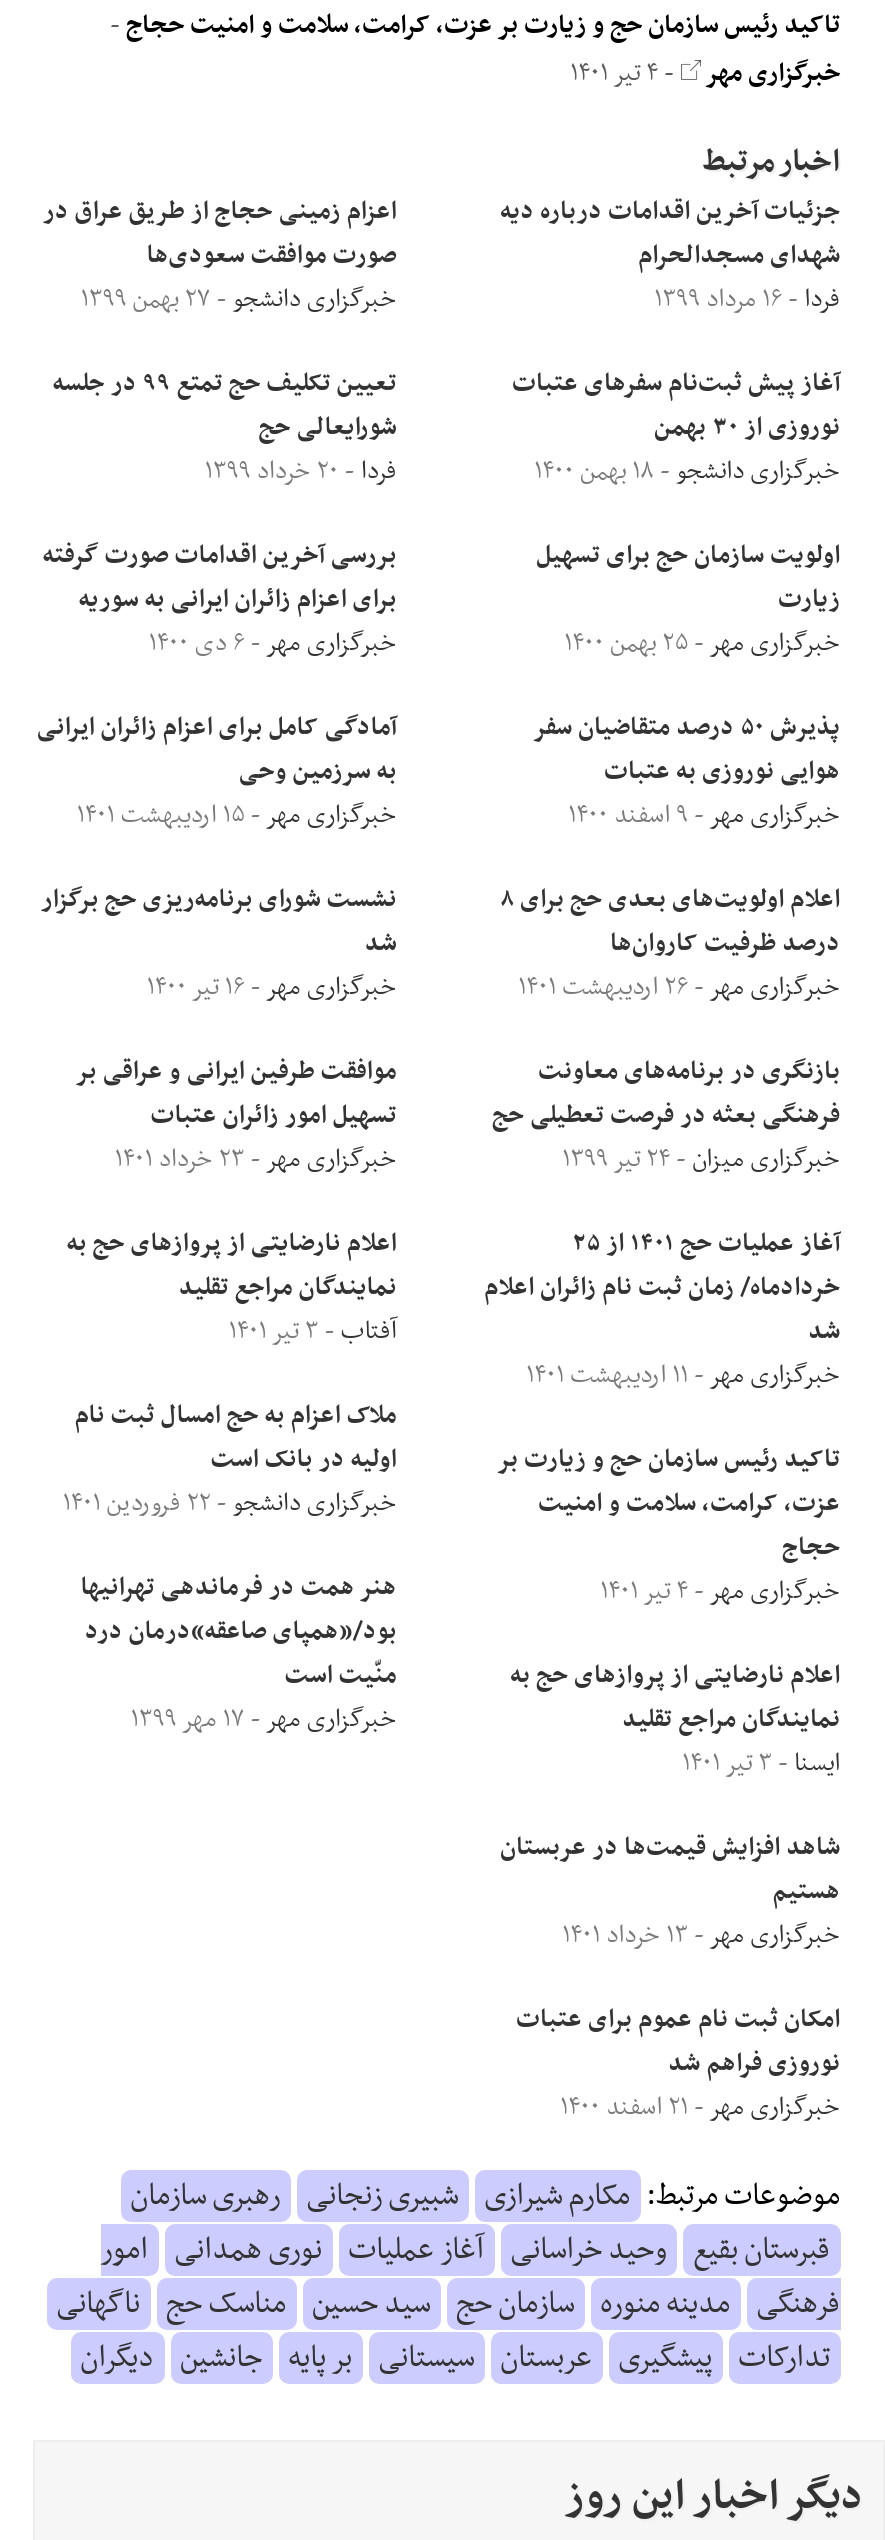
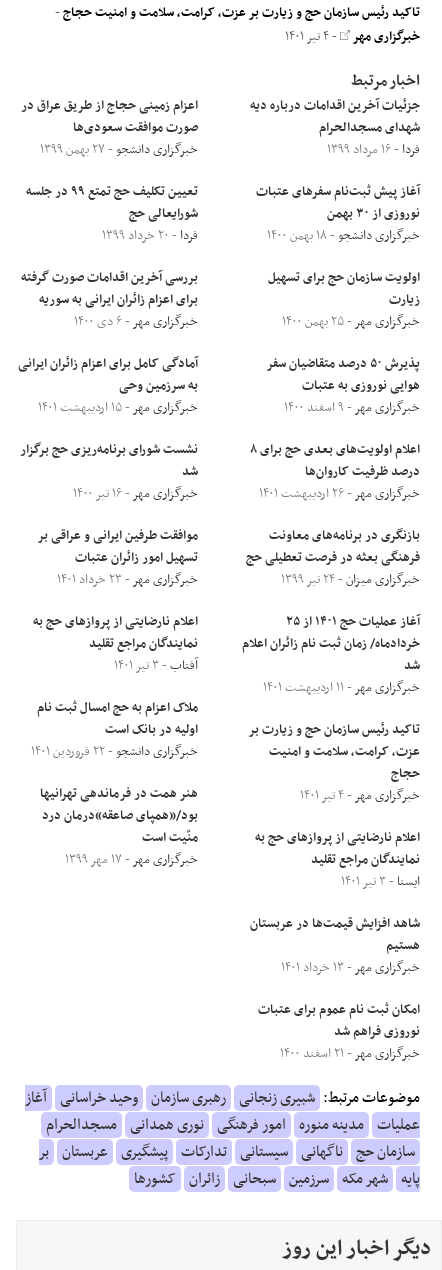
- موضوعات مرتبط: مکارم شیرازی شبیری زنجانی رهبری سازمان
- قبرستان بقیع وحید خراسانی آغاز عملیات نوری همدانی امور
- فرهنگی مدینه منوره سازمان حج سید حسین مناسک حج ناگهانی
- تدارکات پیشگیری عربستان سیستانی بر پایه جانشین دیگران
+ موضوعات مرتبط: شبیری زنجانی رهبری سازمان وحید خراسانی آغاز
+ عملیات مدینه منوره امور فرهنگی نوری همدانی مسجدالحرام
+ سازمان حج ناگهانی سیستانی تدارکات پیشگیری عربستان بر
+ پایه شهر مکه سرزمین سبحانی زائران کشورها
